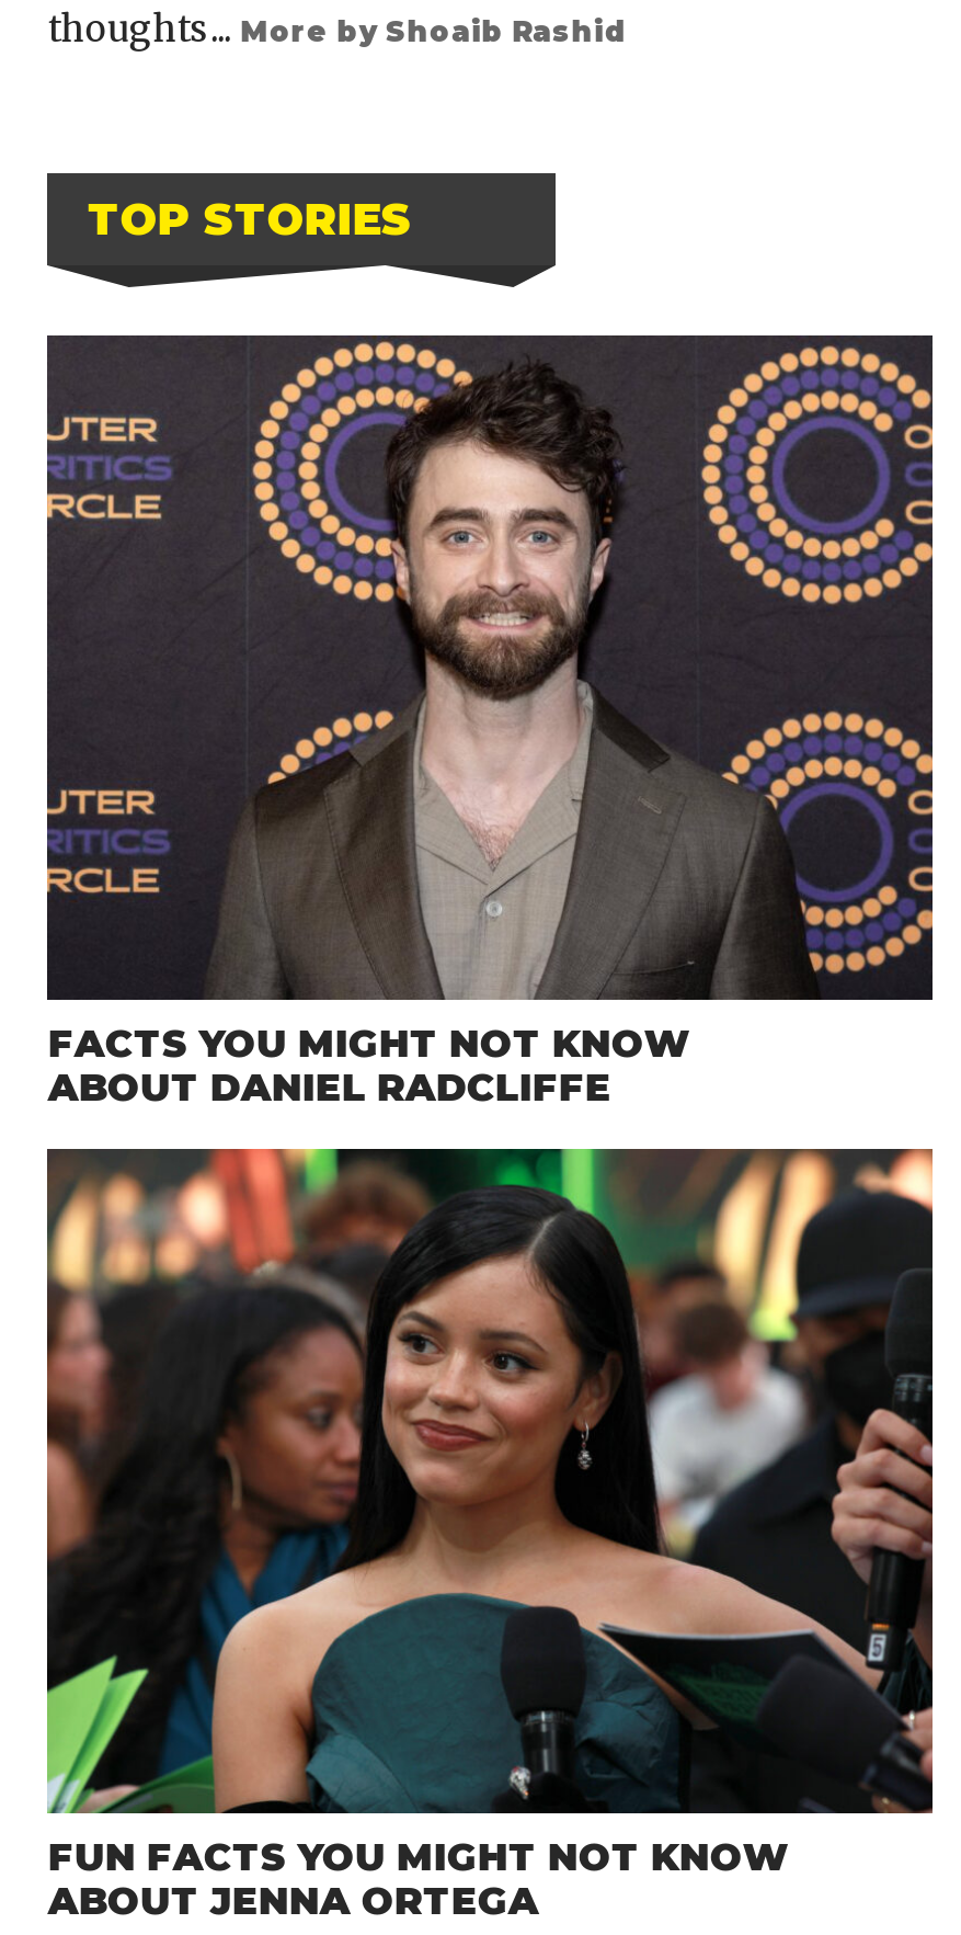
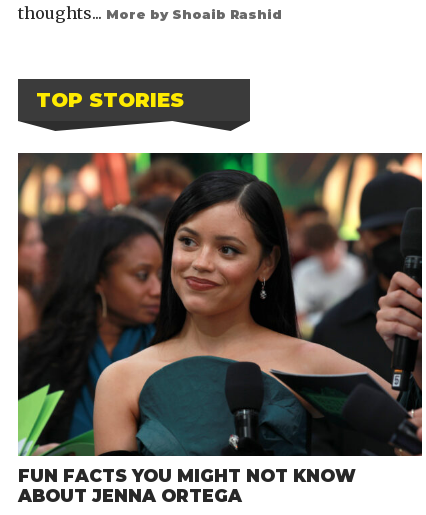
- [image]
- FACTS YOU MIGHT NOT KNOW
- ABOUT DANIEL RADCLIFFE
